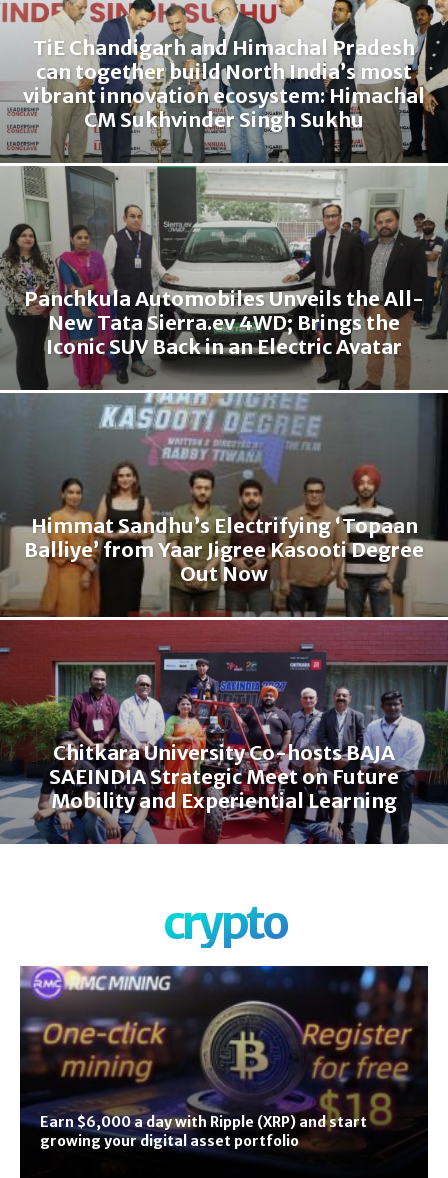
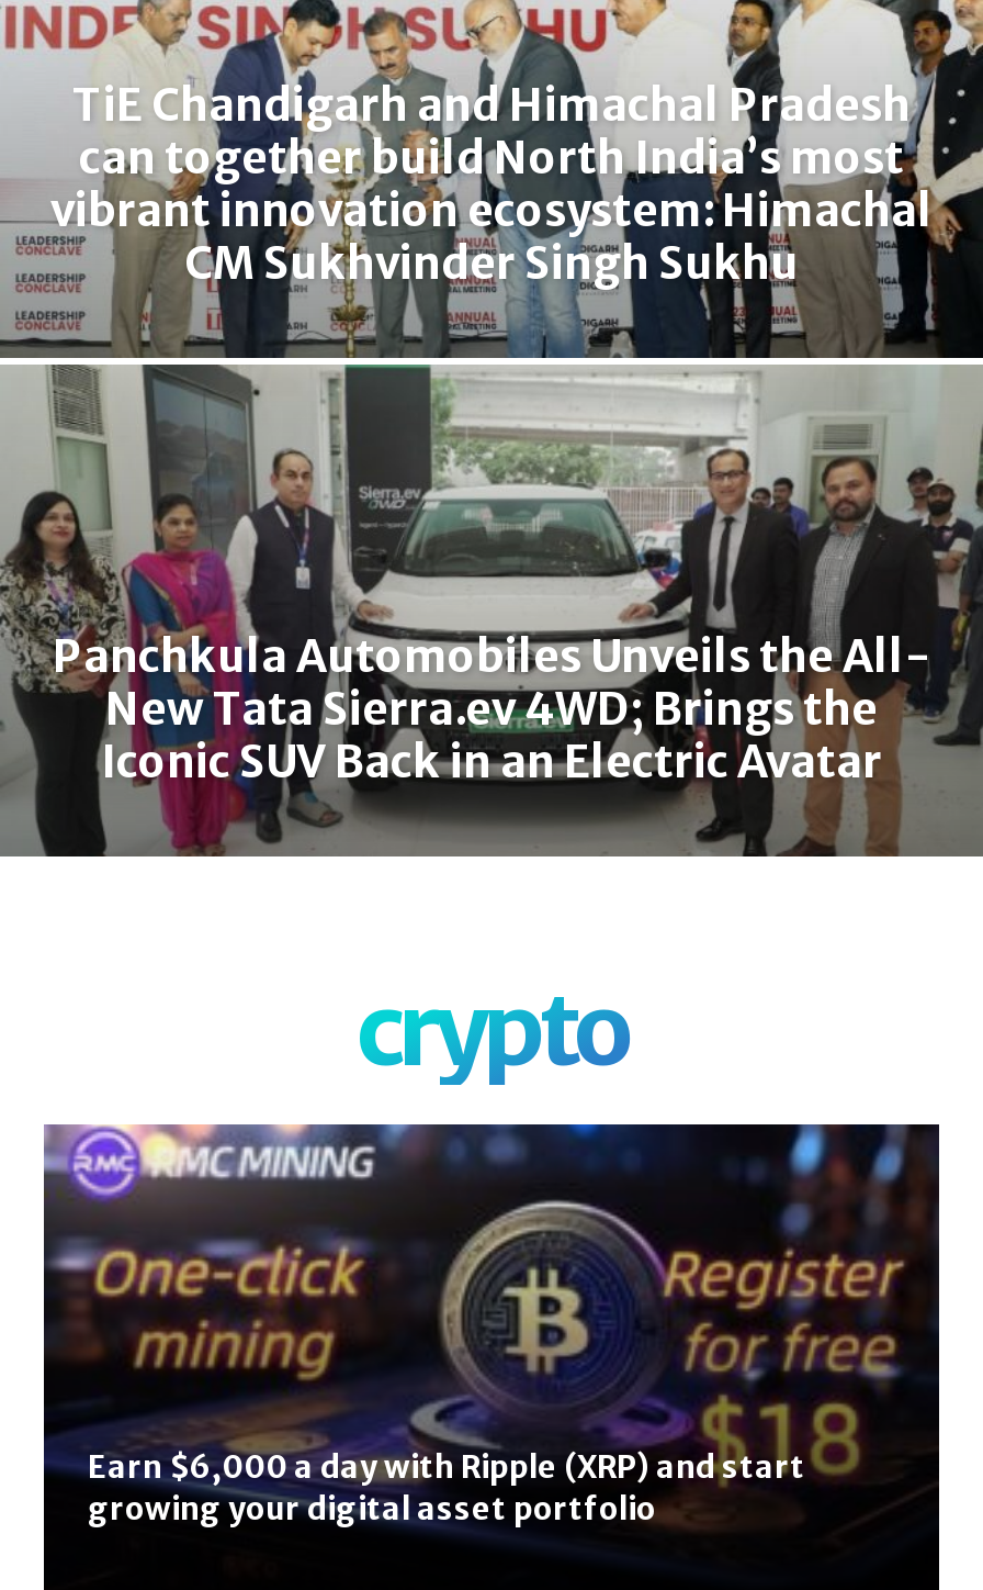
- [image]
- Himmat Sandhu’s Electrifying ‘Topaan
- Balliye’ from Yaar Jigree Kasooti Degree
- Out Now

- Chitkara University Co-hosts BAJA
- SAEINDIA Strategic Meet on Future
- Mobility and Experiential Learning
